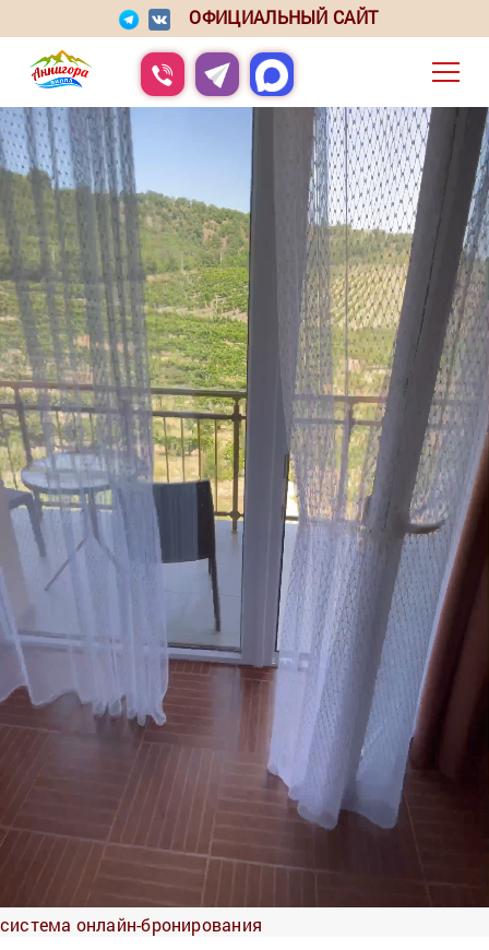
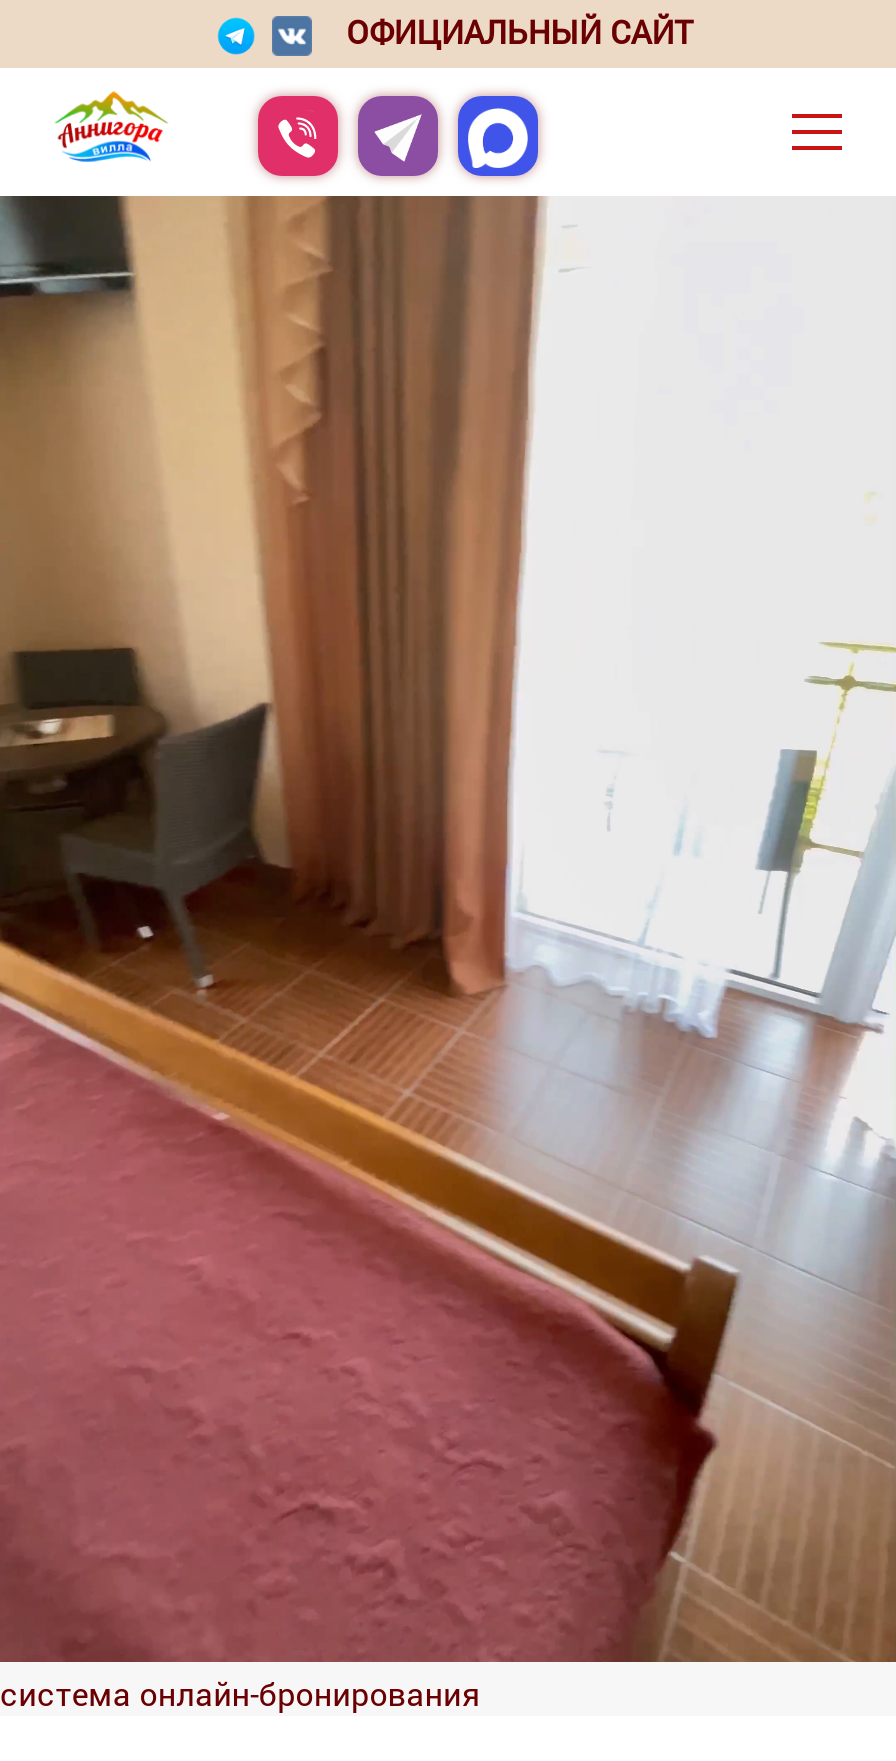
- [image]
+ [image]
